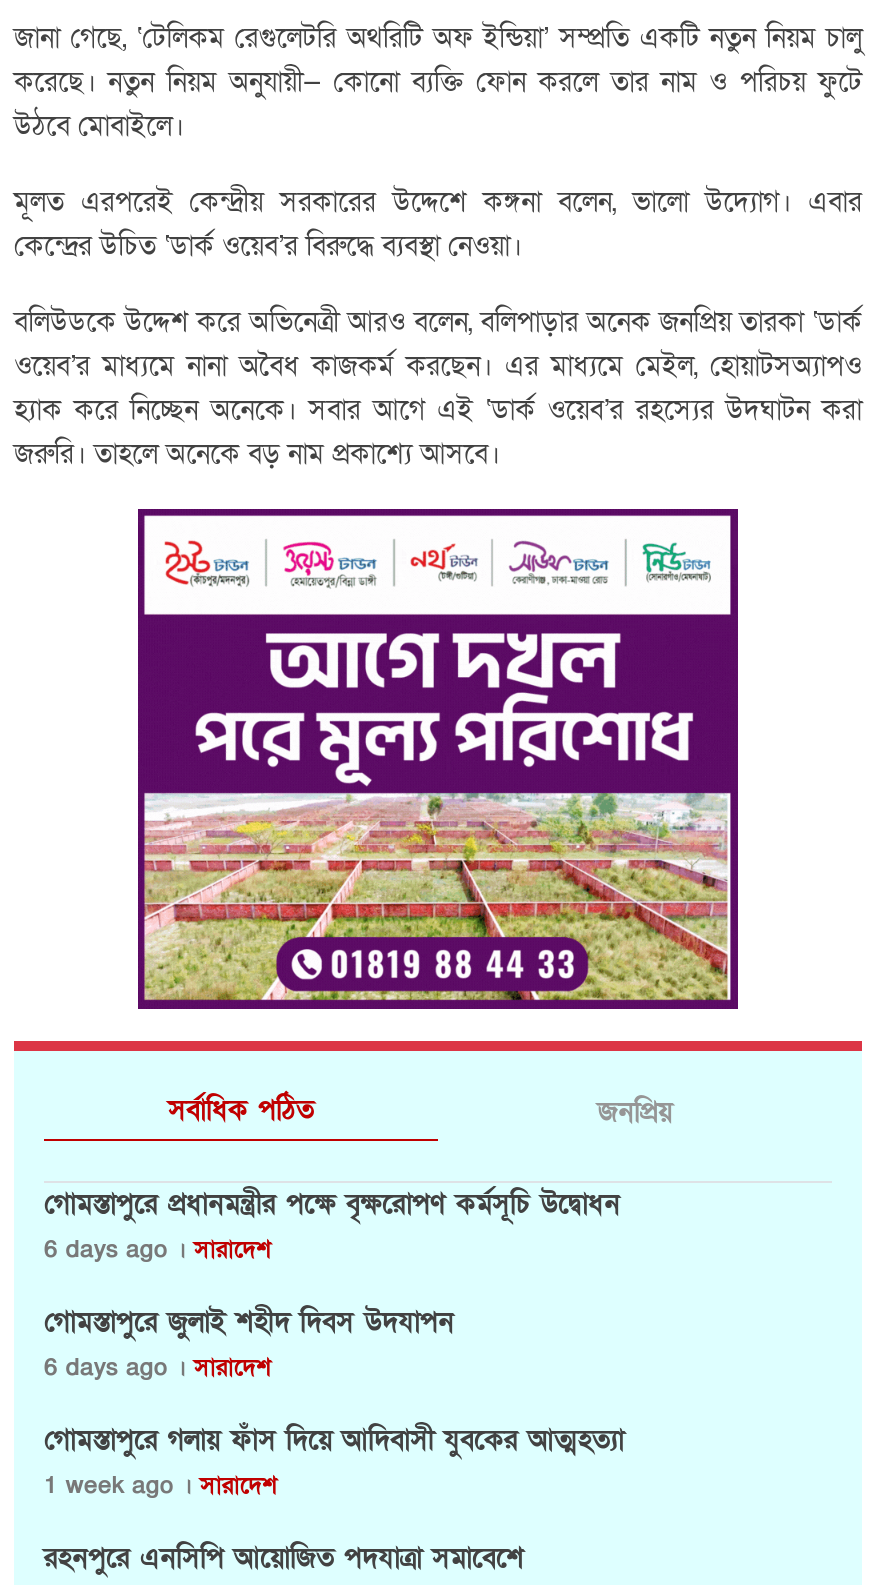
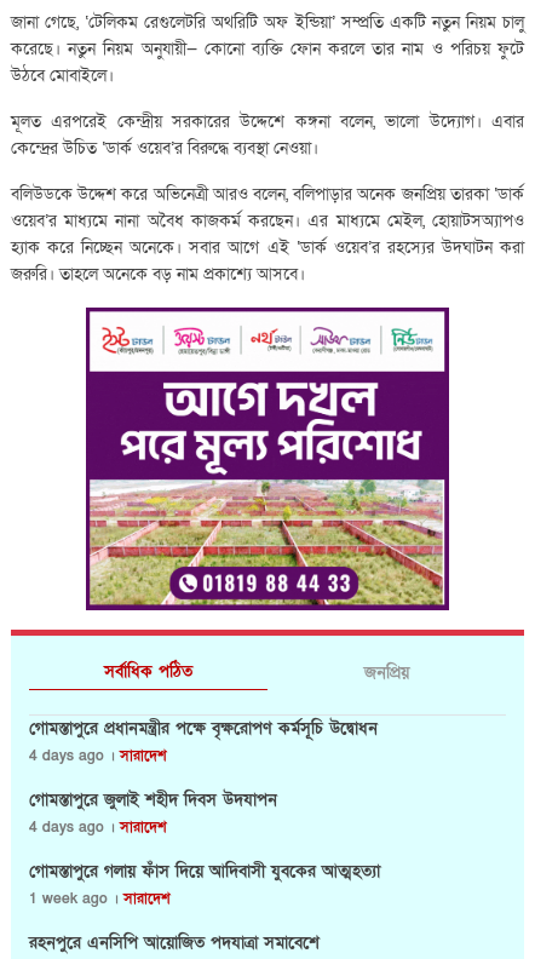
- 6 days ago । সারাদেশ
+ 4 days ago । সারাদেশ

- 6 days ago । সারাদেশ
+ 4 days ago । সারাদেশ
